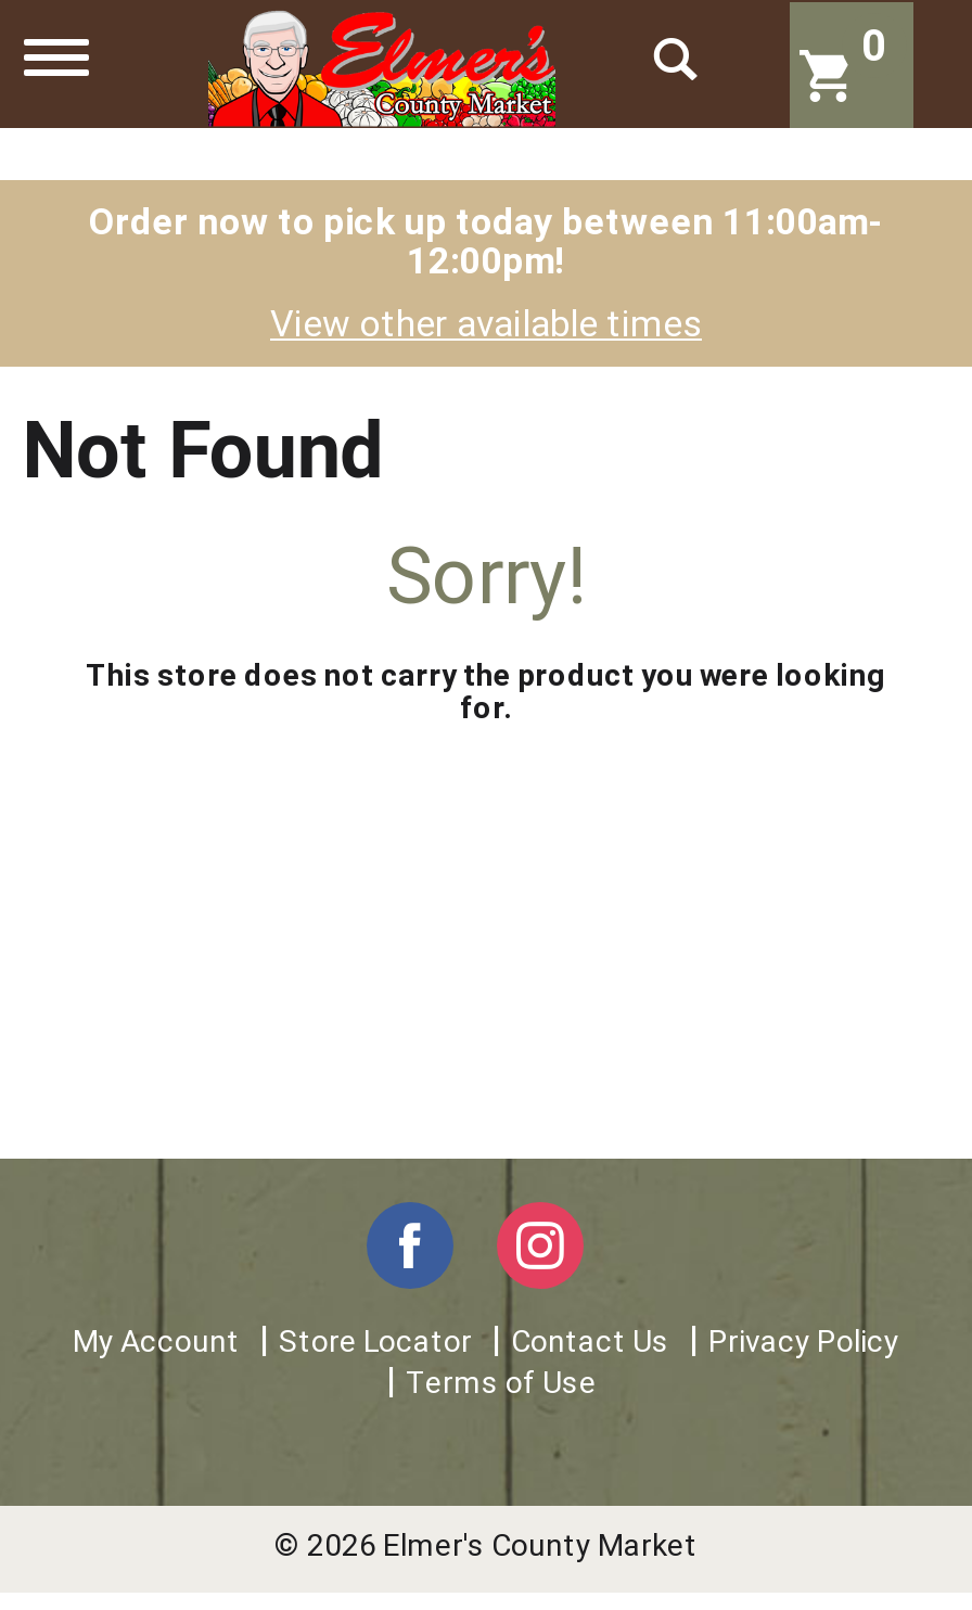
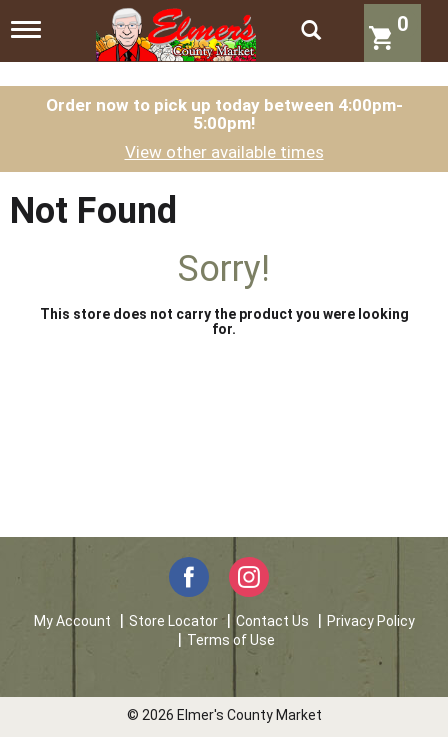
- Order now to pick up today between 11:00am-
- 12:00pm!
+ Order now to pick up today between 4:00pm-
+ 5:00pm!
